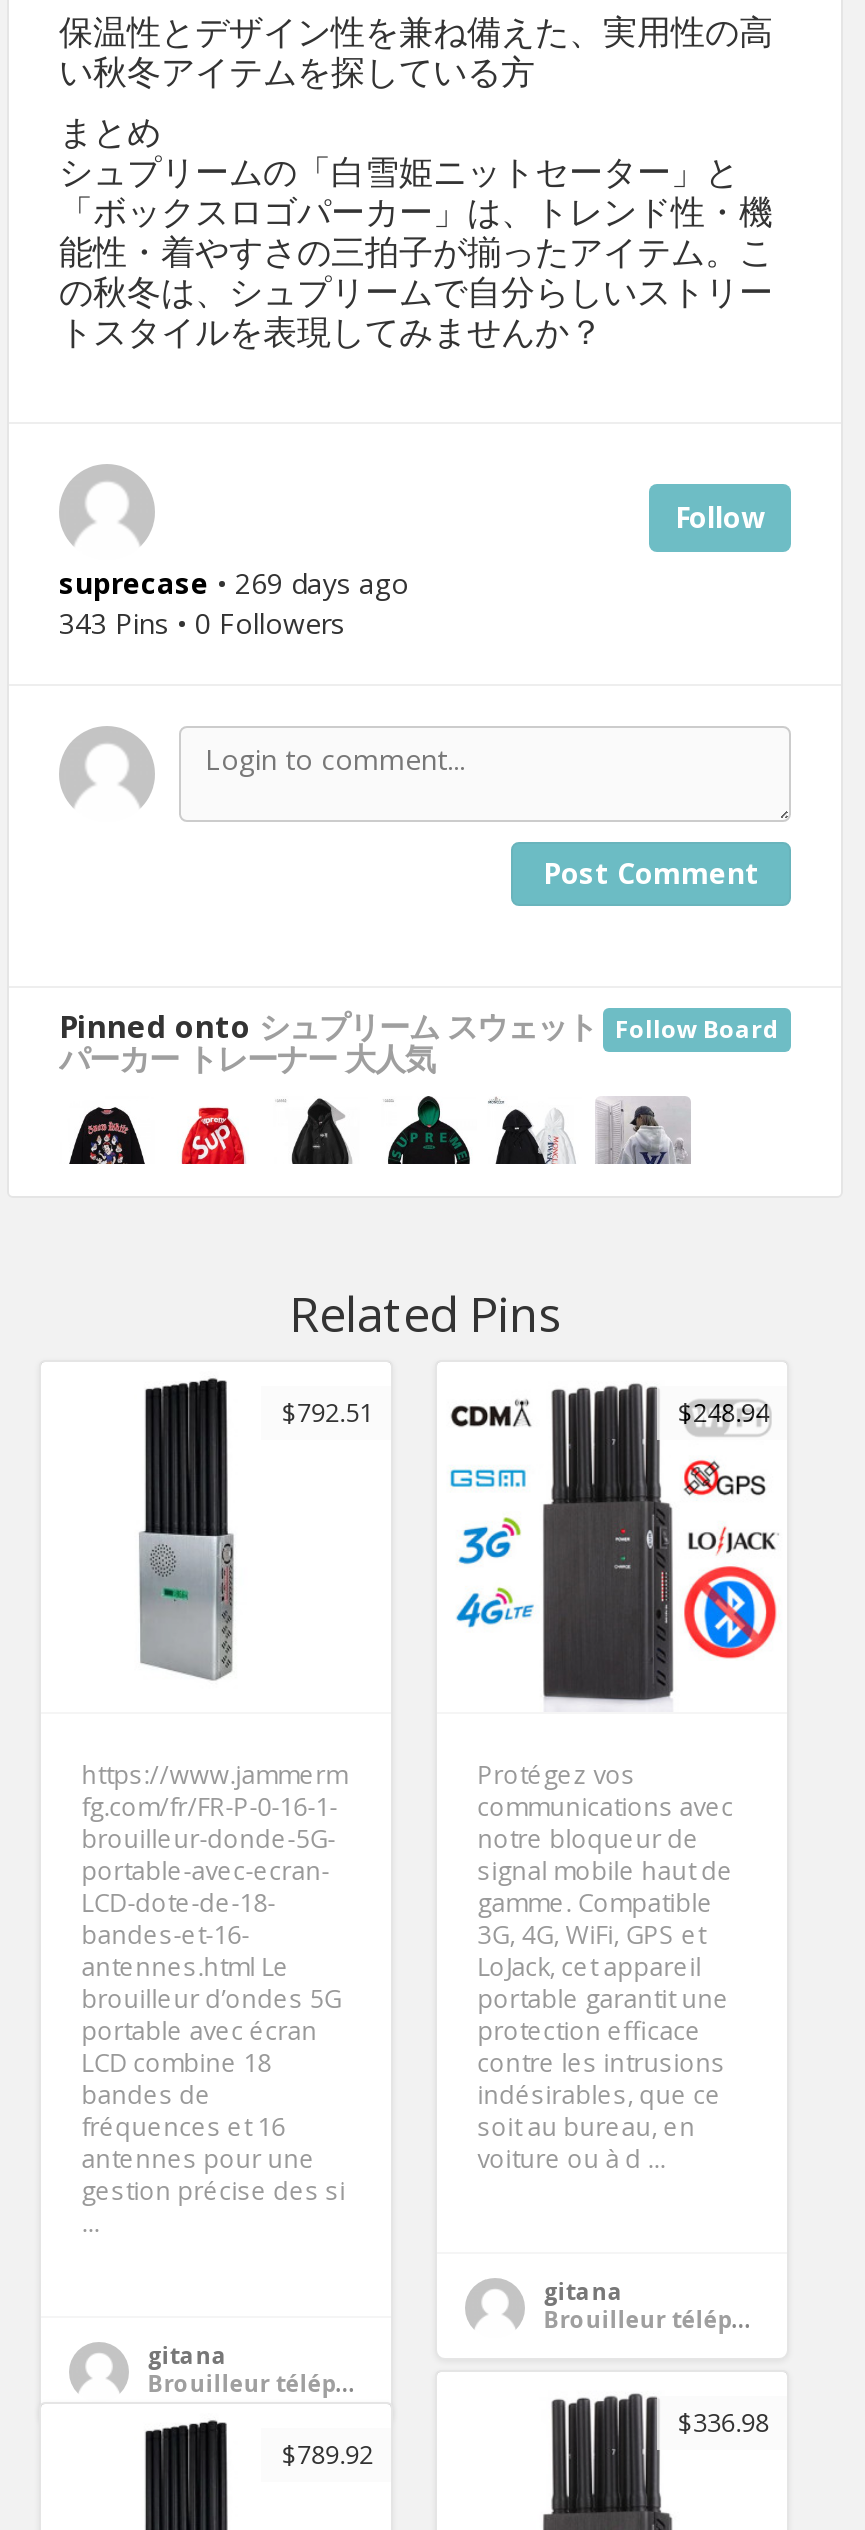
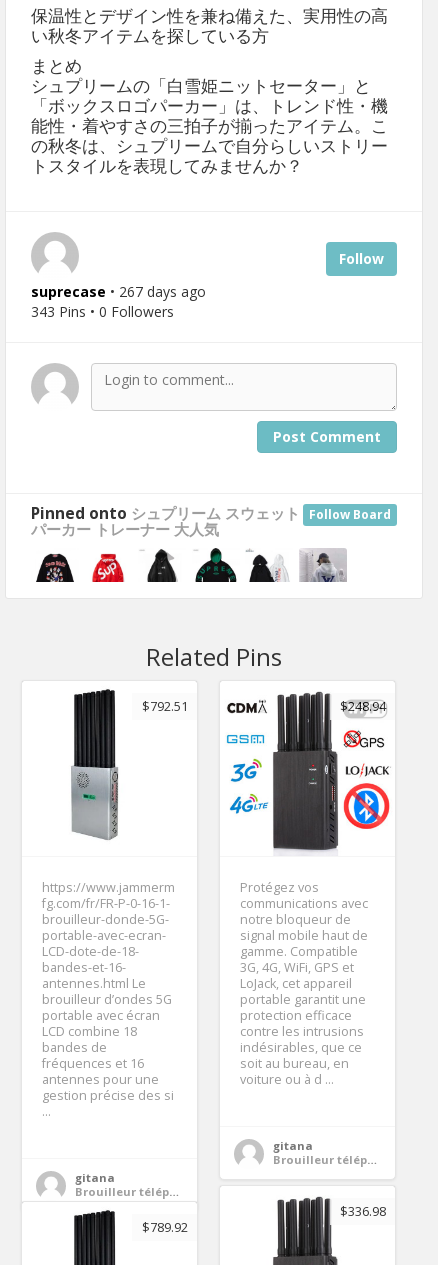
- suprecase • 269 days ago
+ suprecase • 267 days ago
